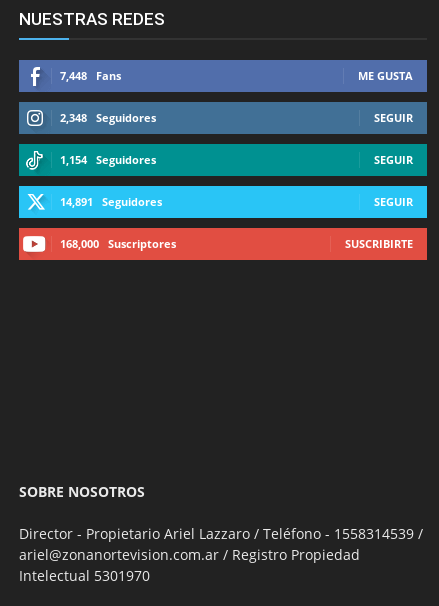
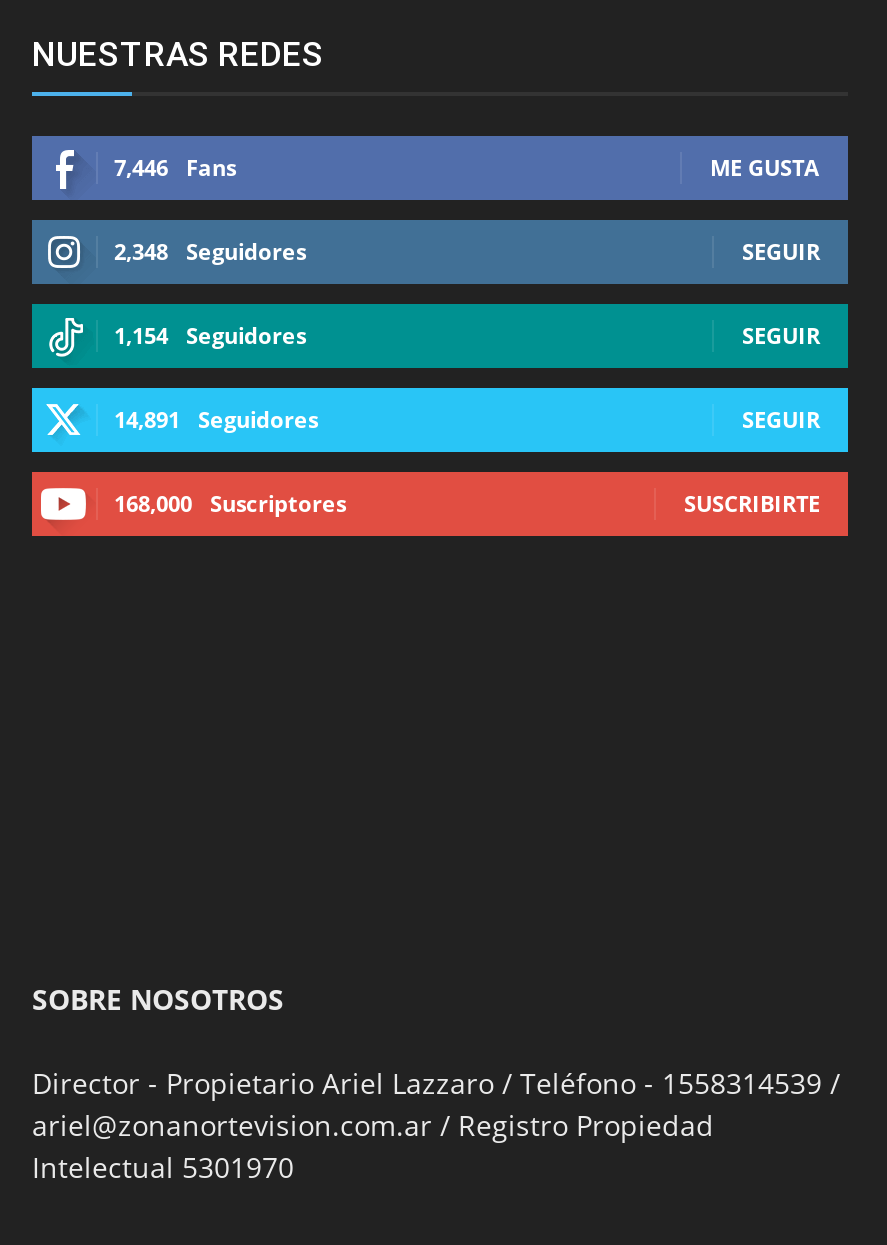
- 7,448 Fans
+ 7,446 Fans
